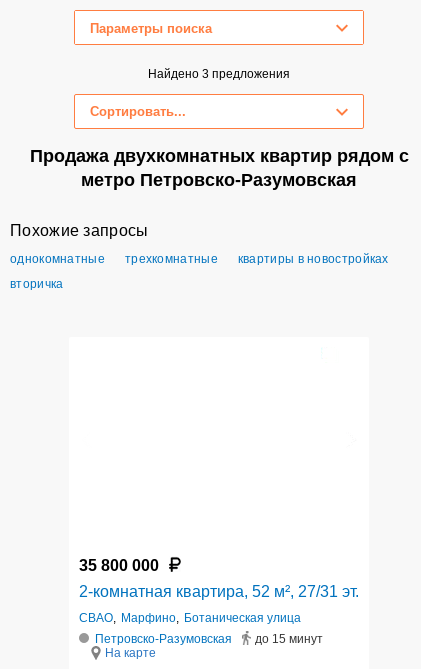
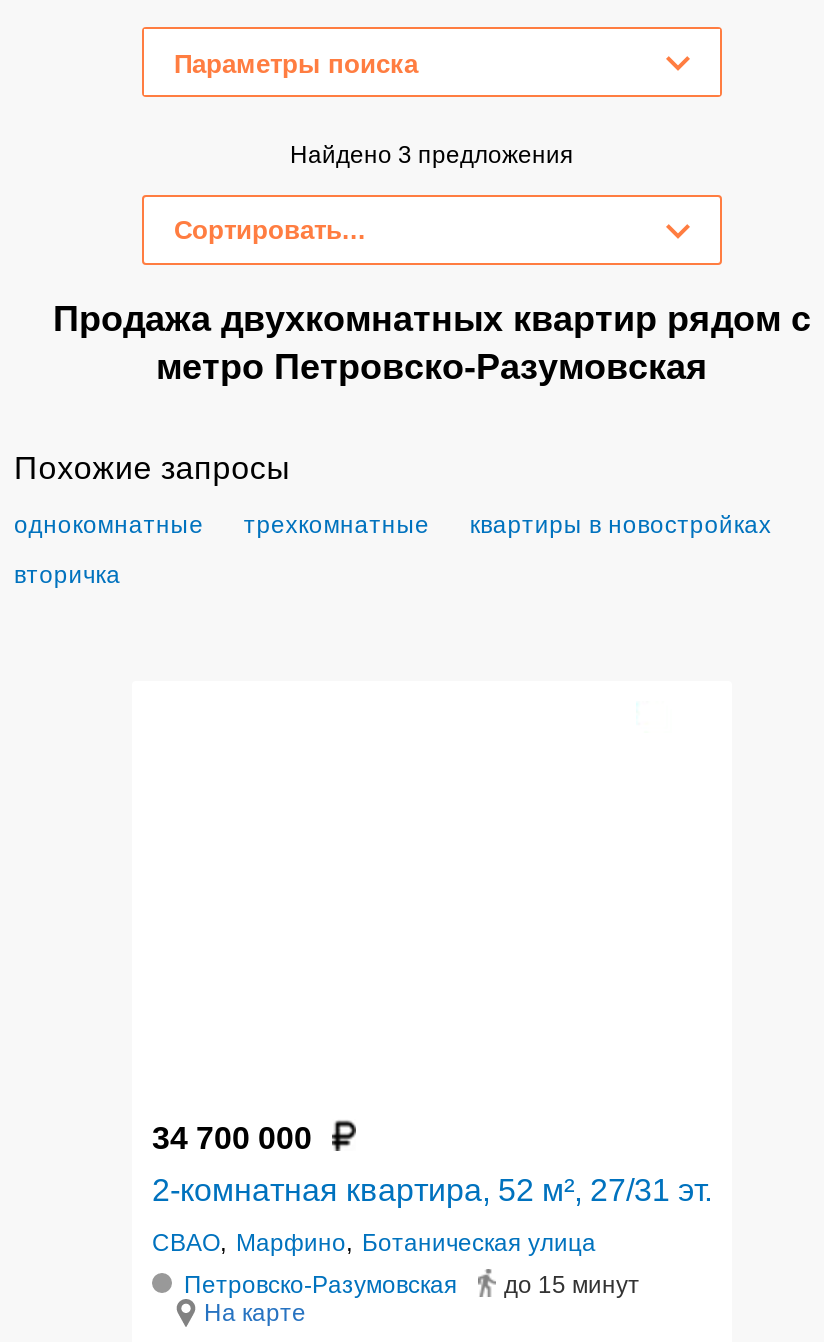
- 35 800 000
+ 34 700 000
